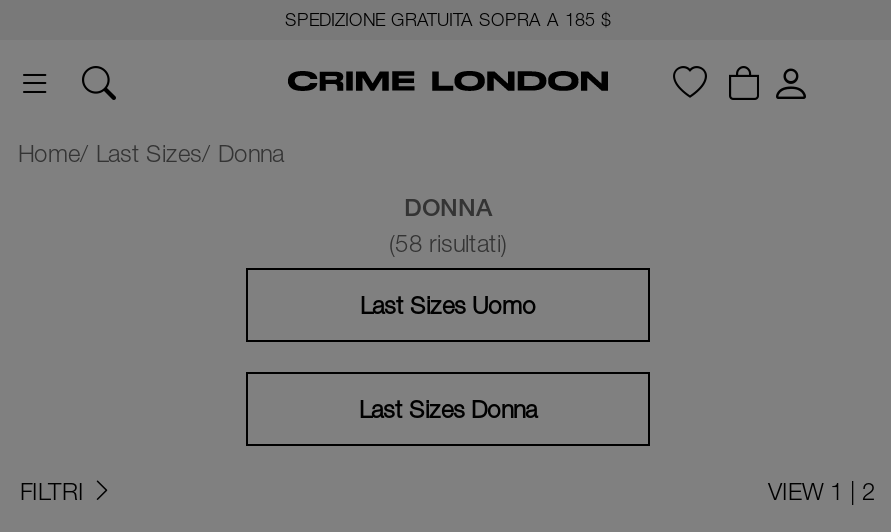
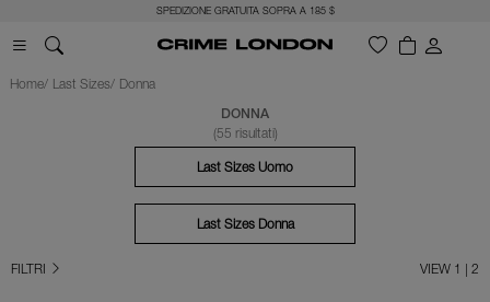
- (58 risultati)
+ (55 risultati)
